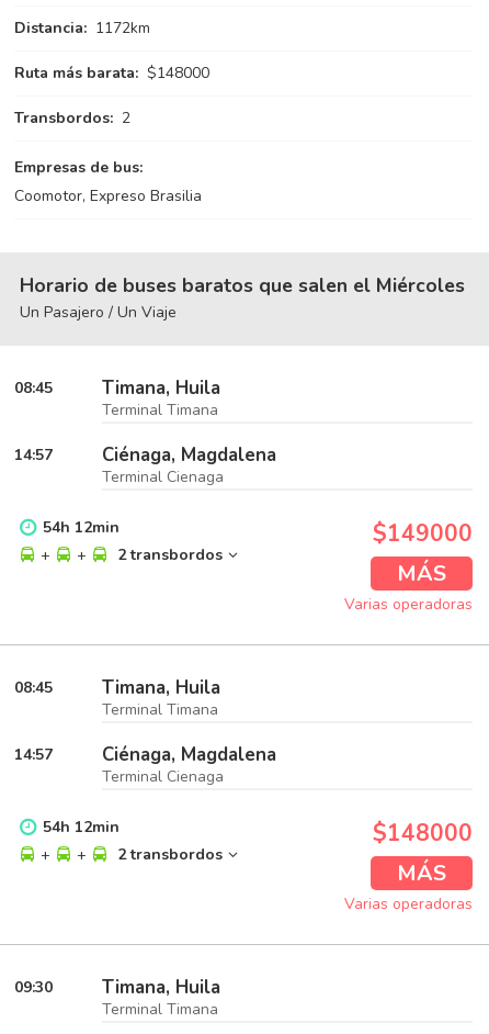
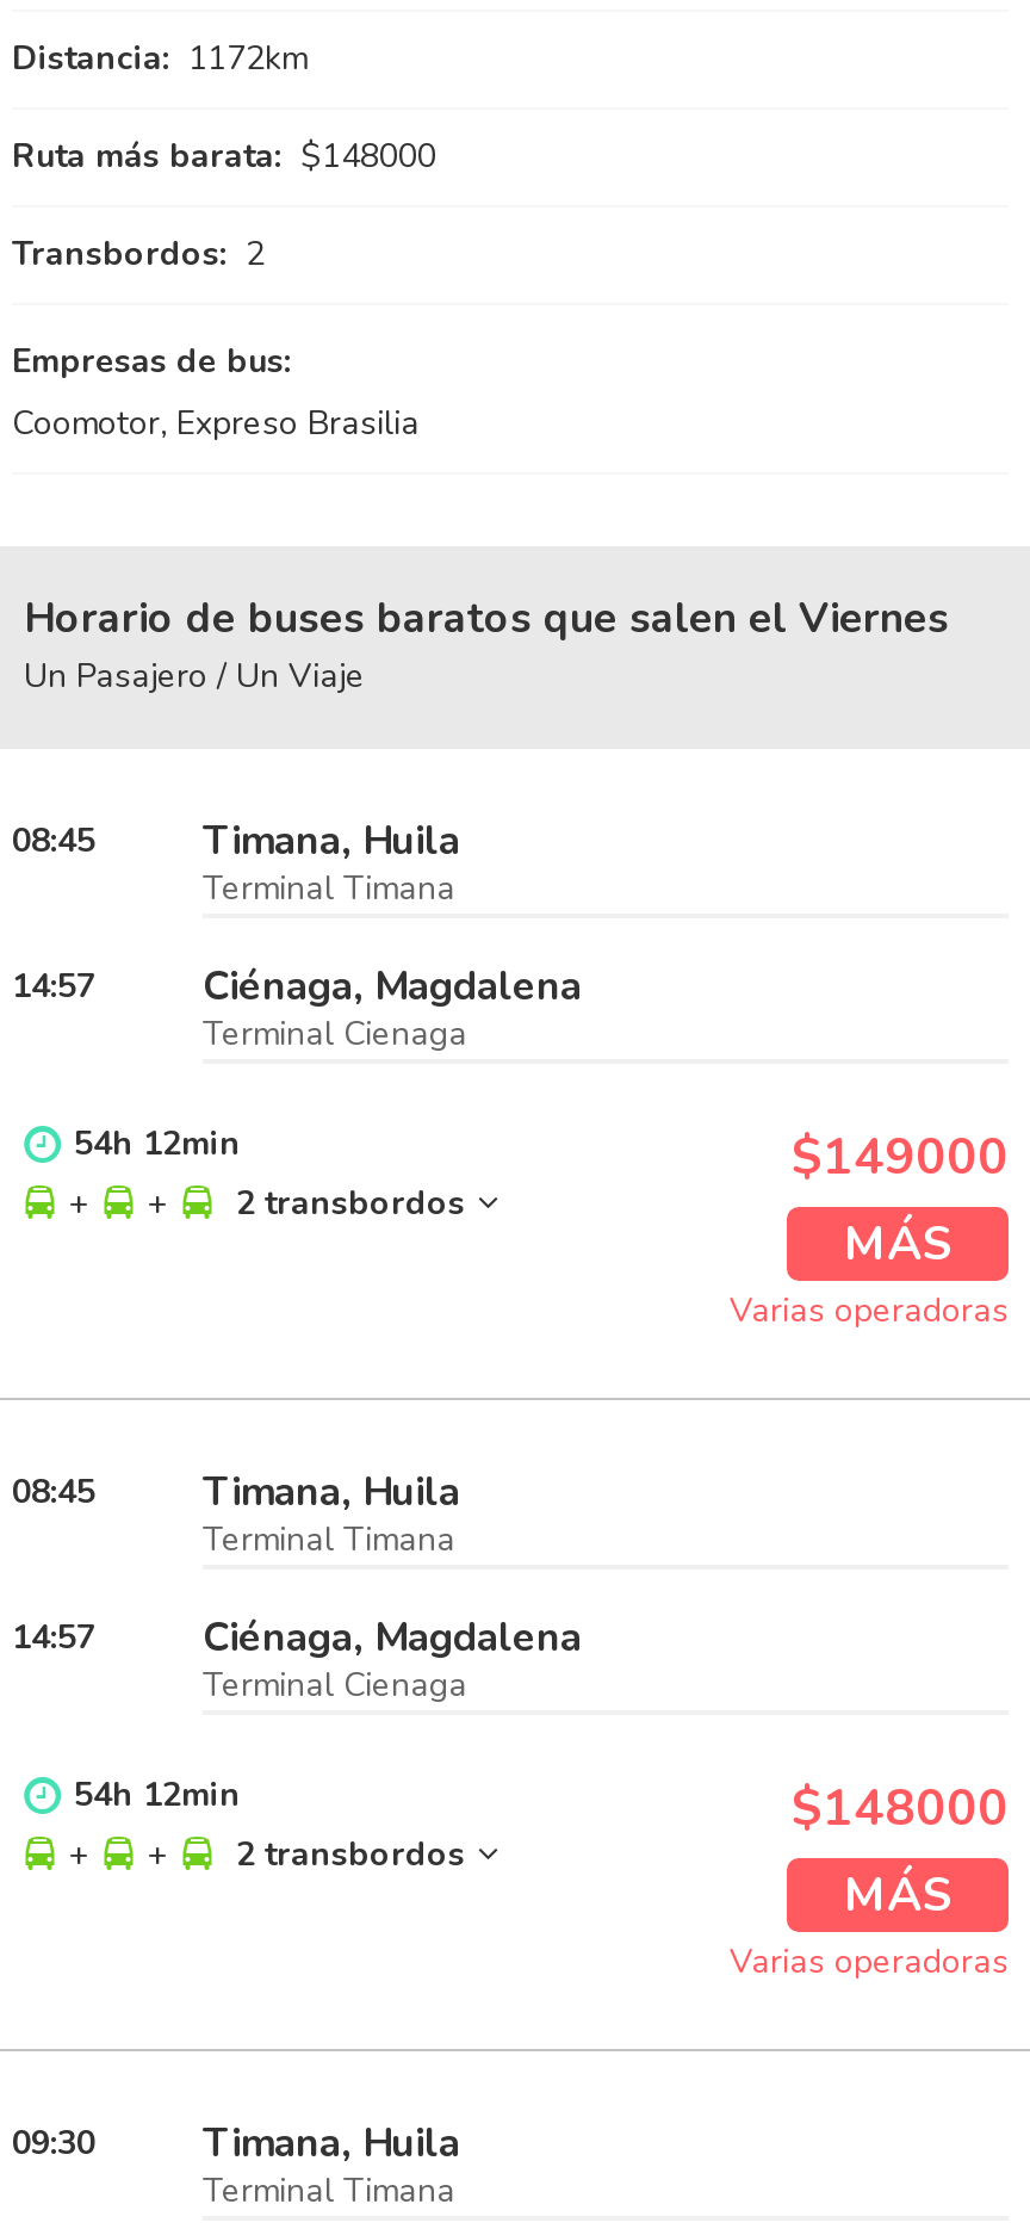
- Horario de buses baratos que salen el Miércoles
+ Horario de buses baratos que salen el Viernes
